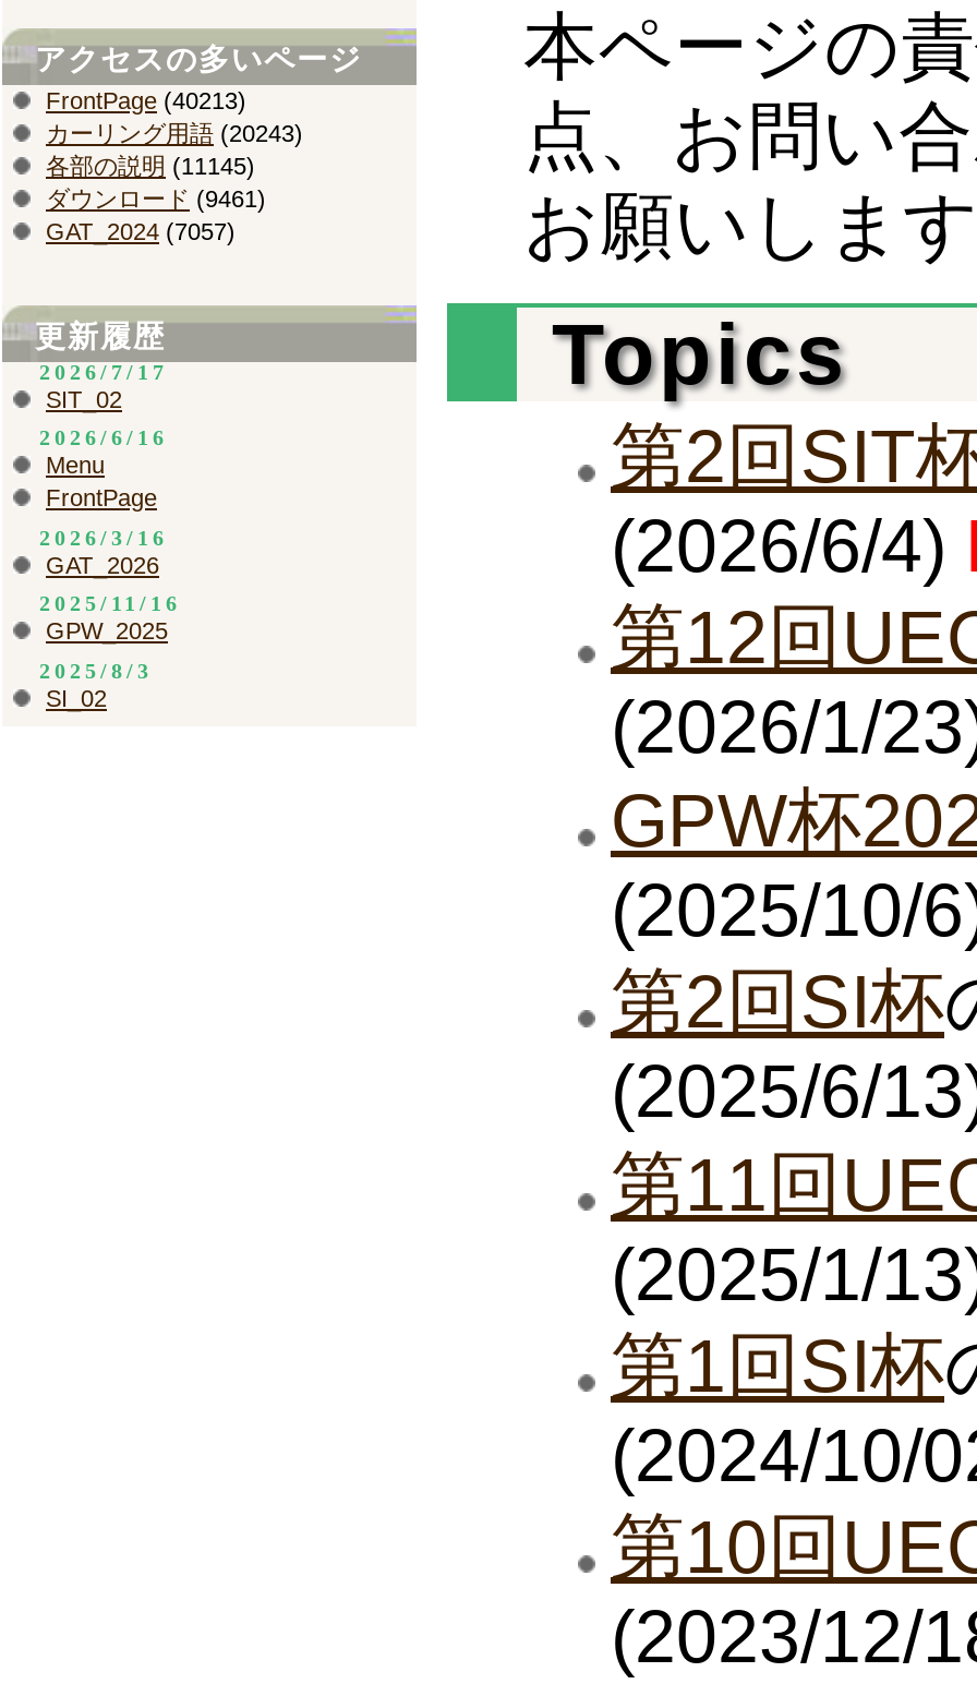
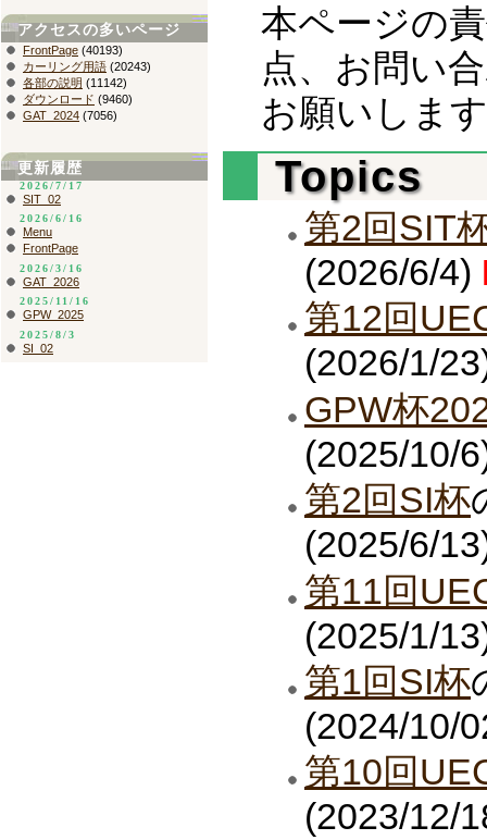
- FrontPage (40213)
+ FrontPage (40193)

- 各部の説明(11145)
+ 各部の説明(11142)

- ダウンロード(9461)
+ ダウンロード(9460)

- GAT_2024 (7057)
+ GAT_2024 (7056)
